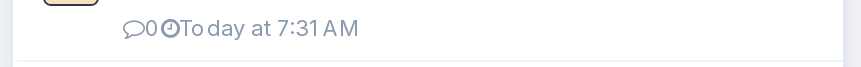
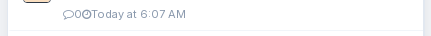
- 0 Today at 7:31 AM
+ 0 Today at 6:07 AM
